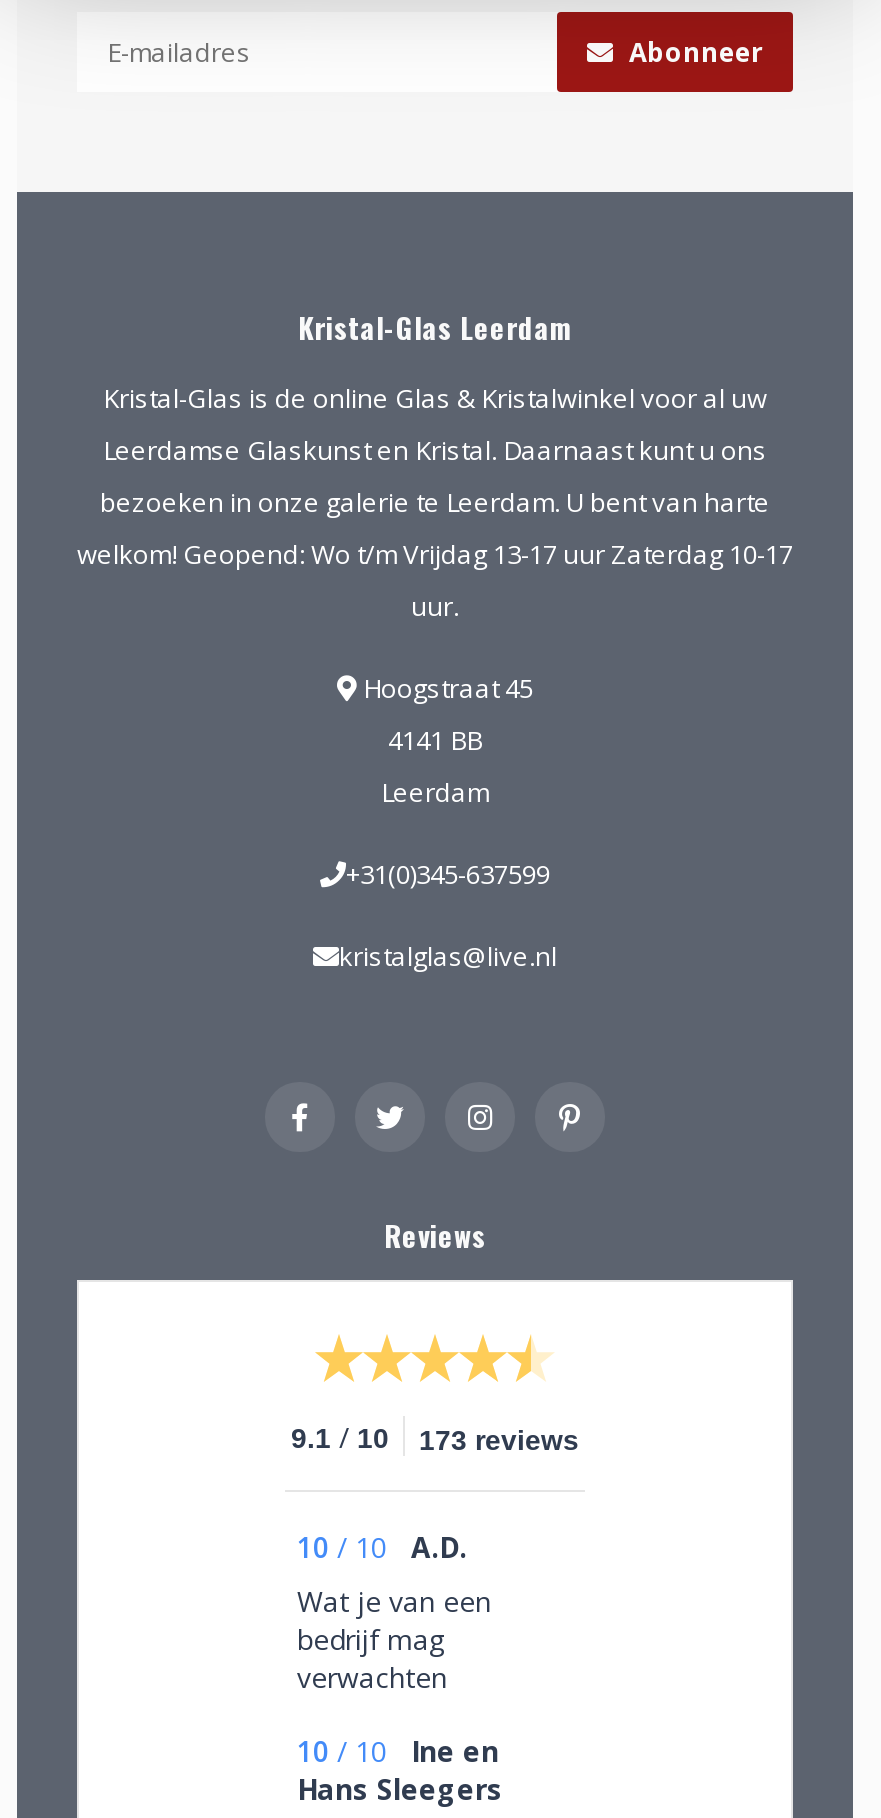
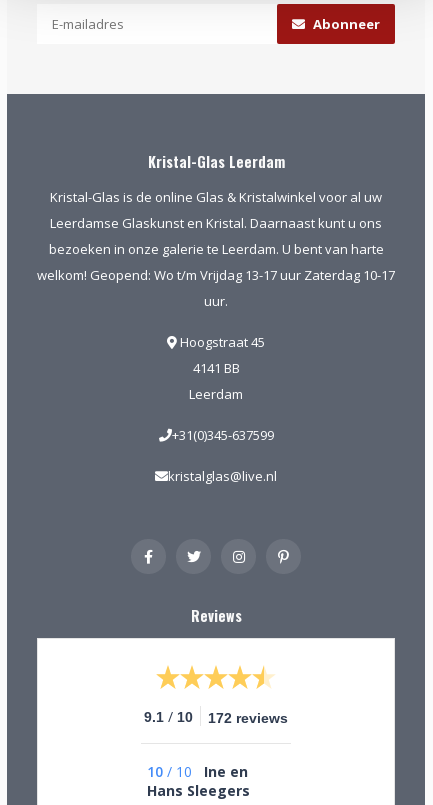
- 173 reviews
- 10 / 10
- A.D.
- Wat je van een
- bedrijf mag
- verwachten
+ 172 reviews
